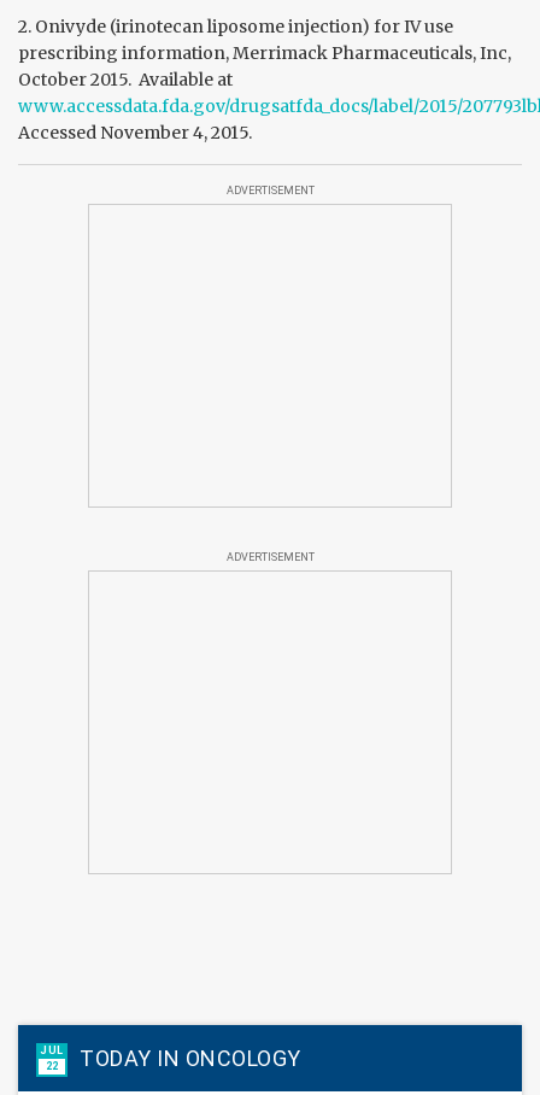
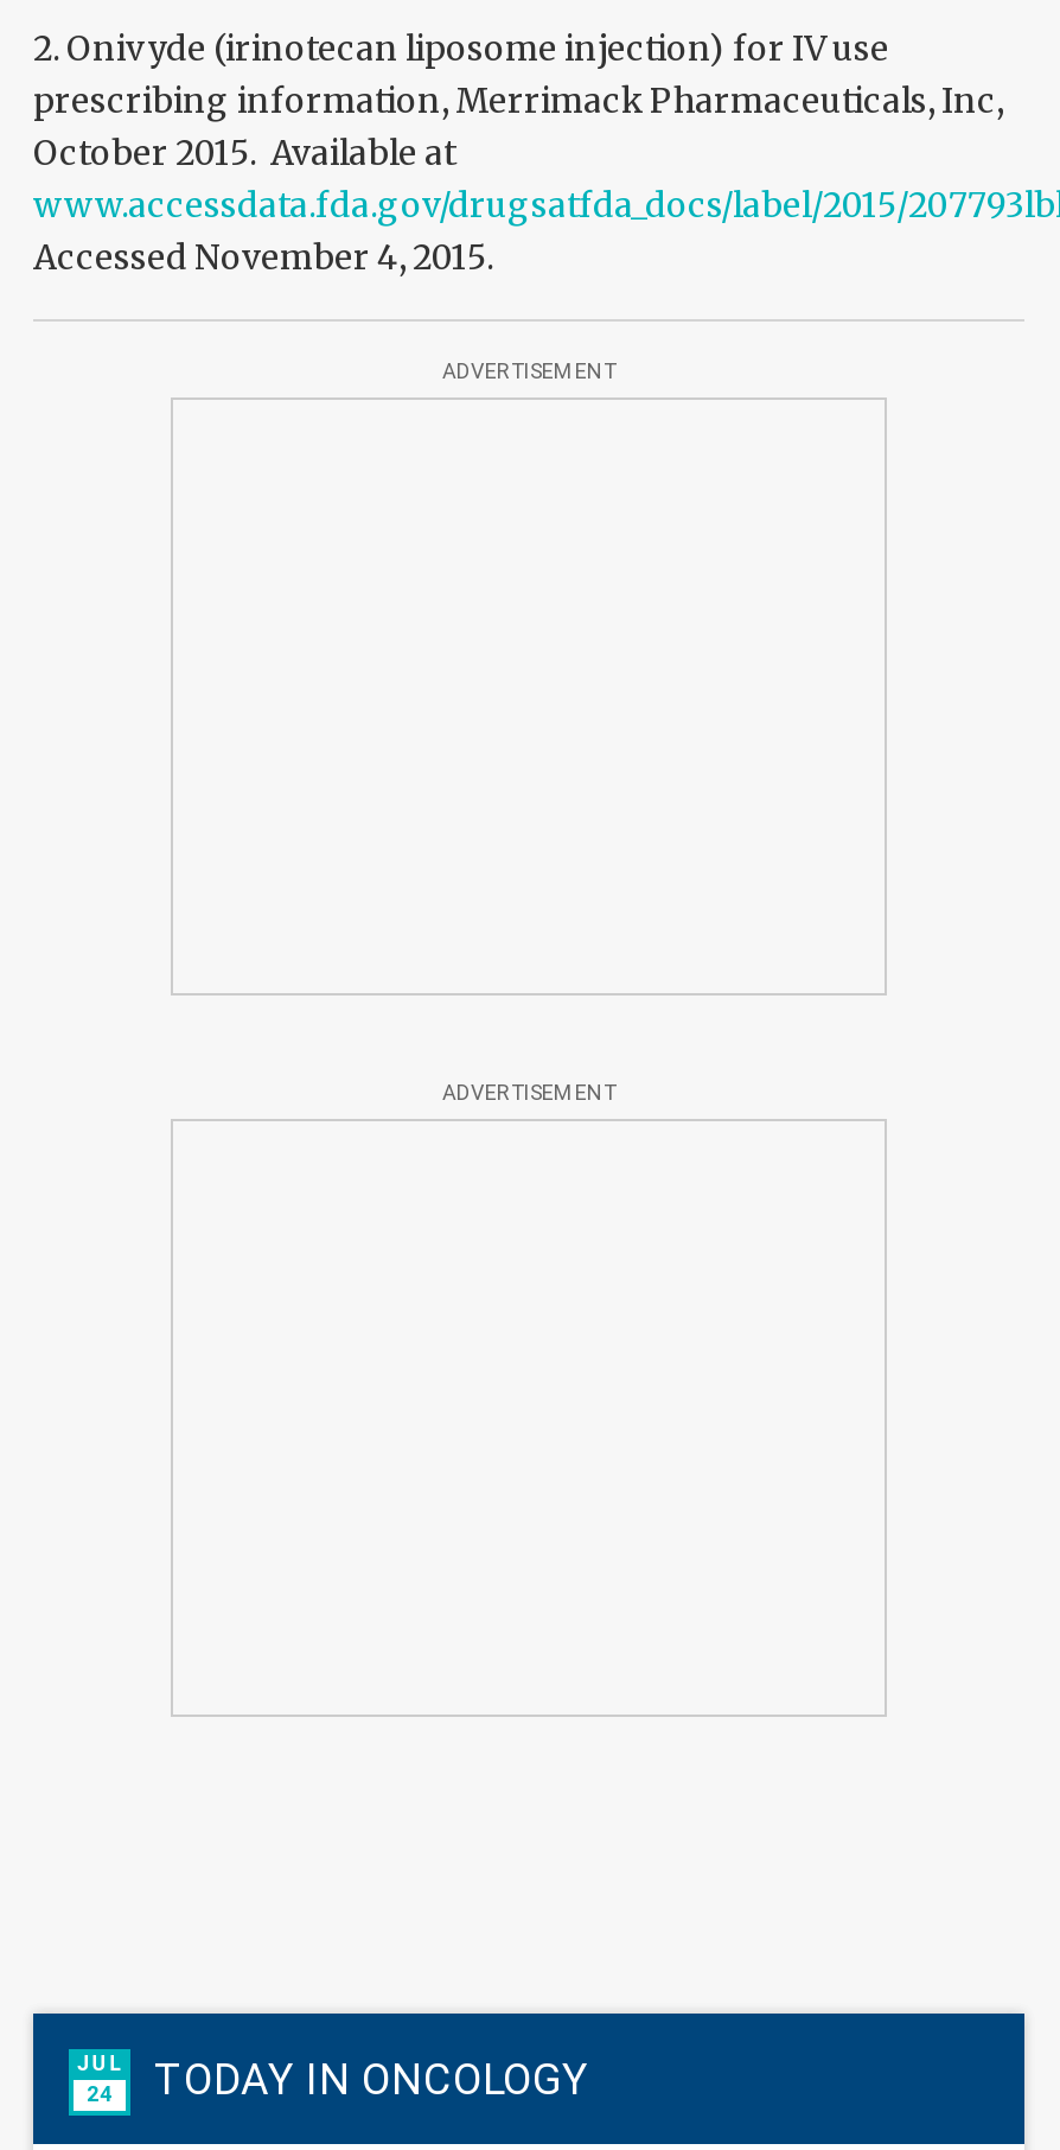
- JUL 22 TODAY IN ONCOLOGY
+ JUL 24 TODAY IN ONCOLOGY
